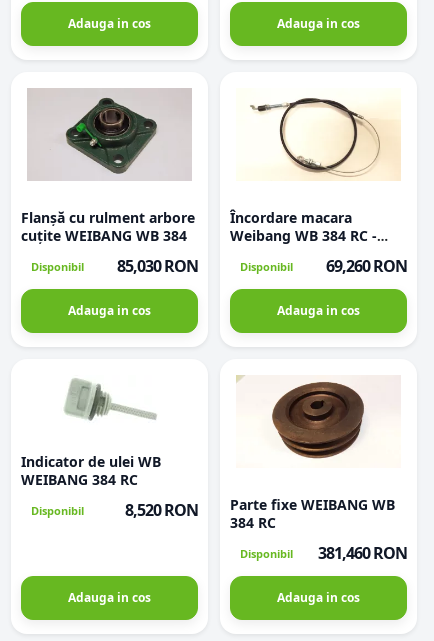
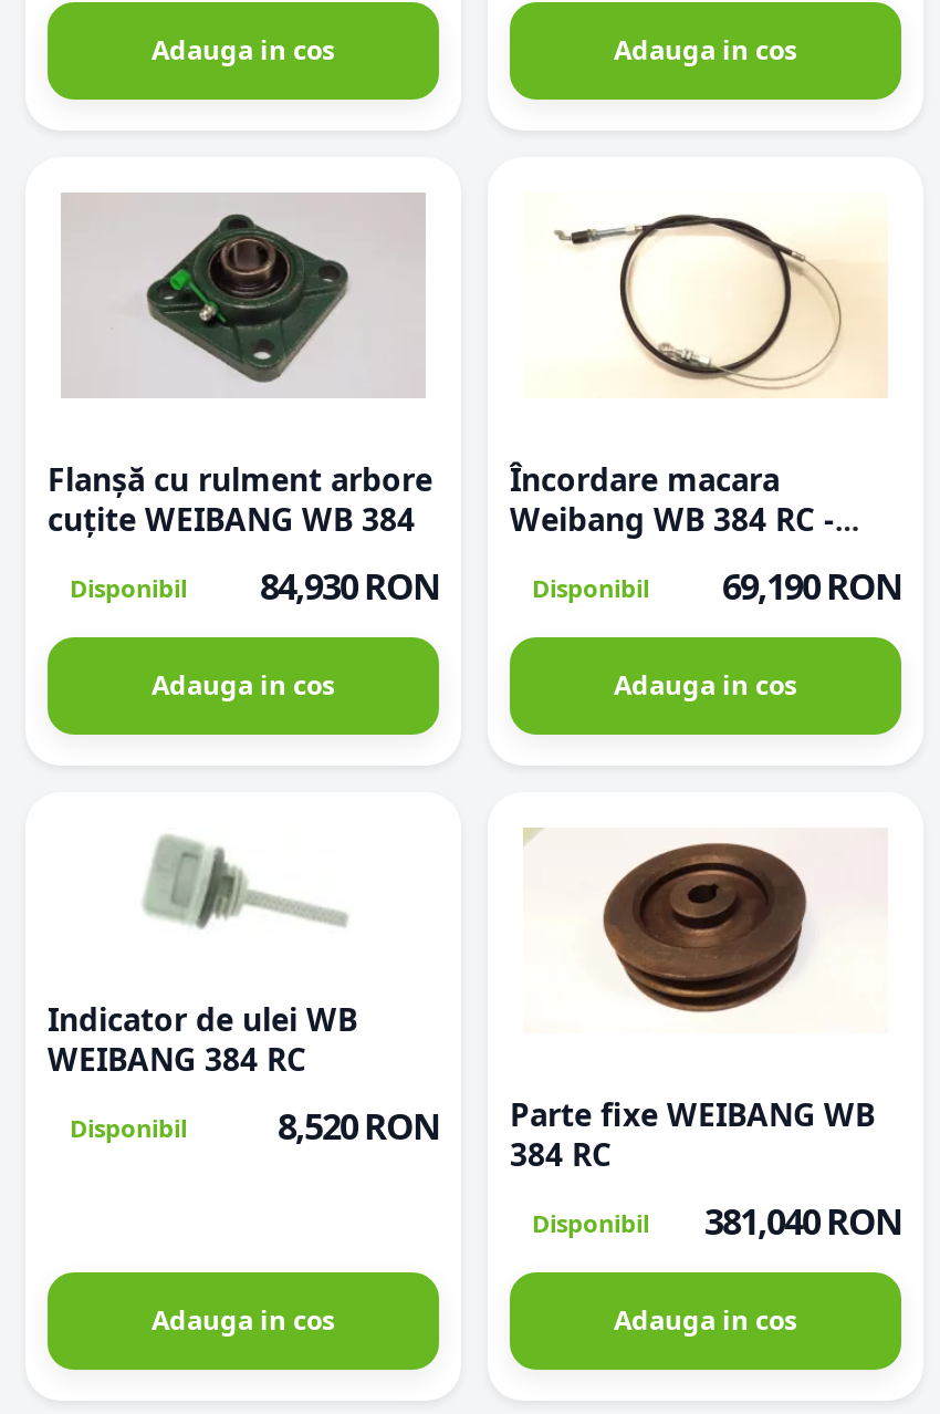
- 85,030 RON
+ 84,930 RON

- 69,260 RON
+ 69,190 RON

- Disponibil 381,460 RON
+ Disponibil 381,040 RON
